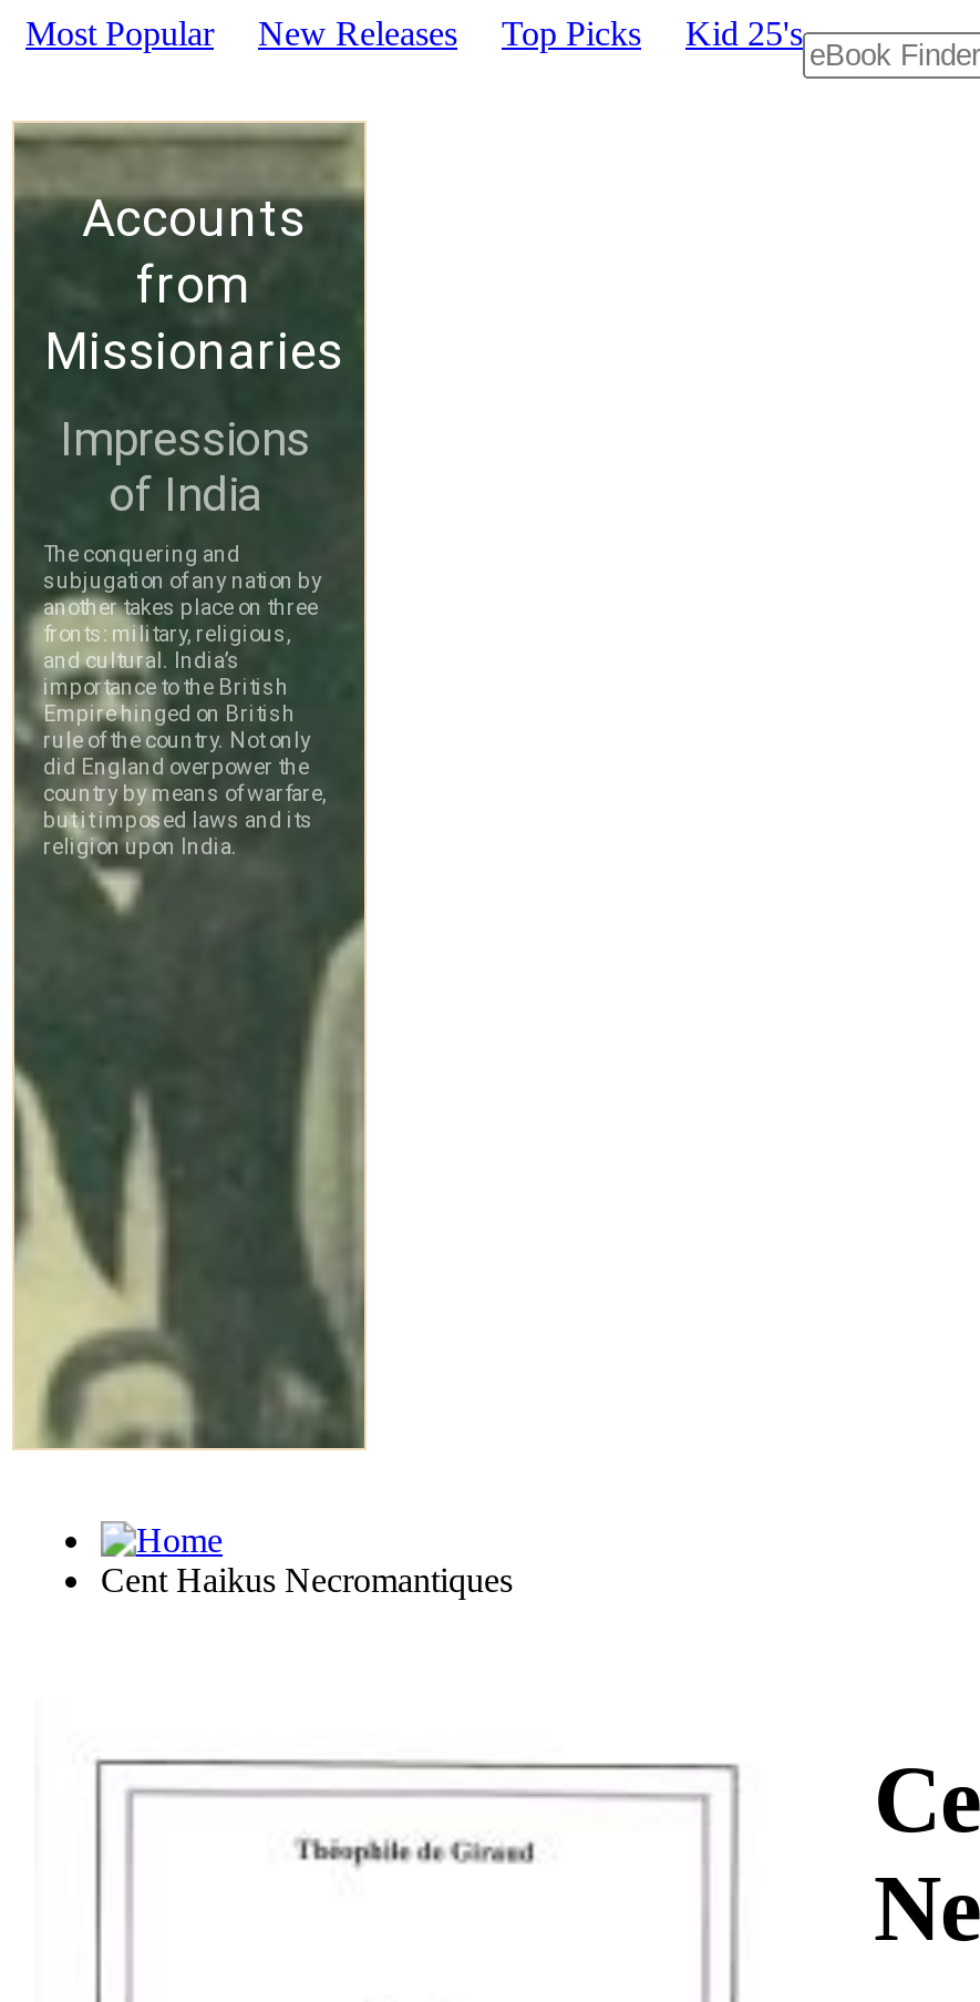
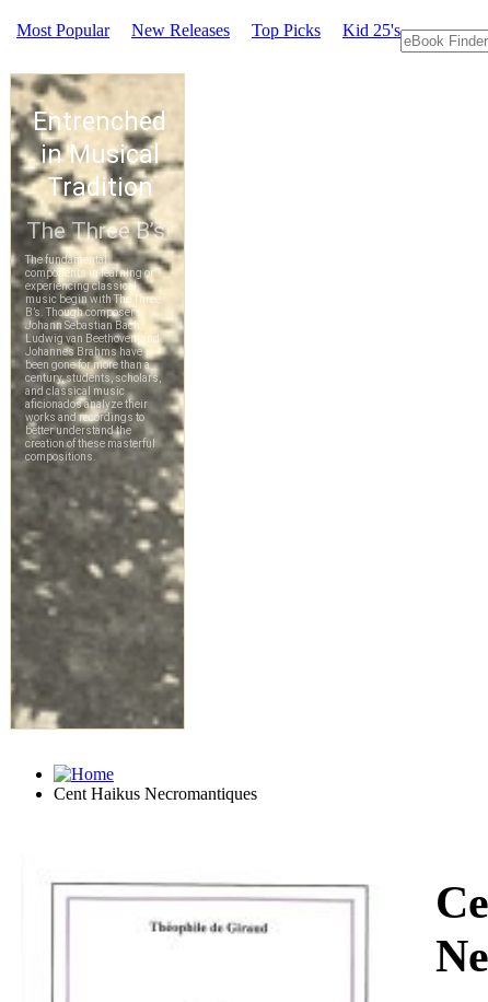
- [image]
+ [image]
